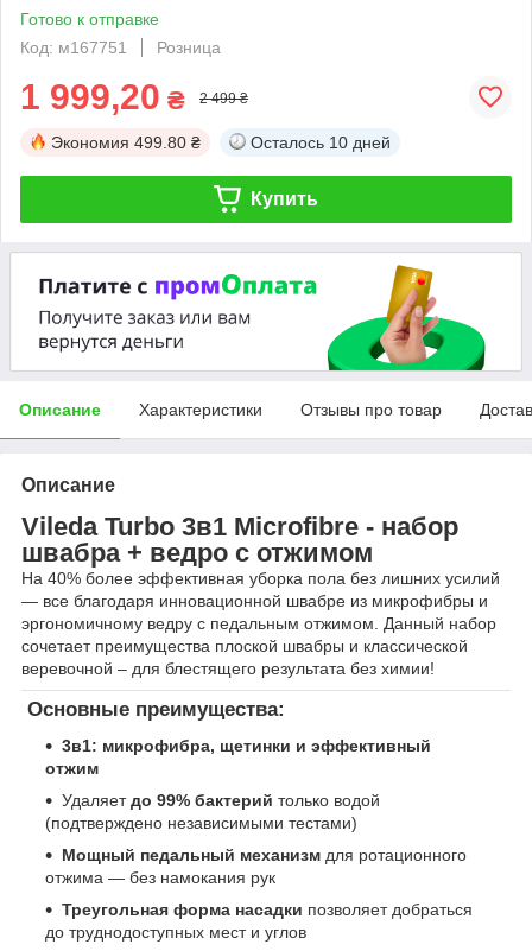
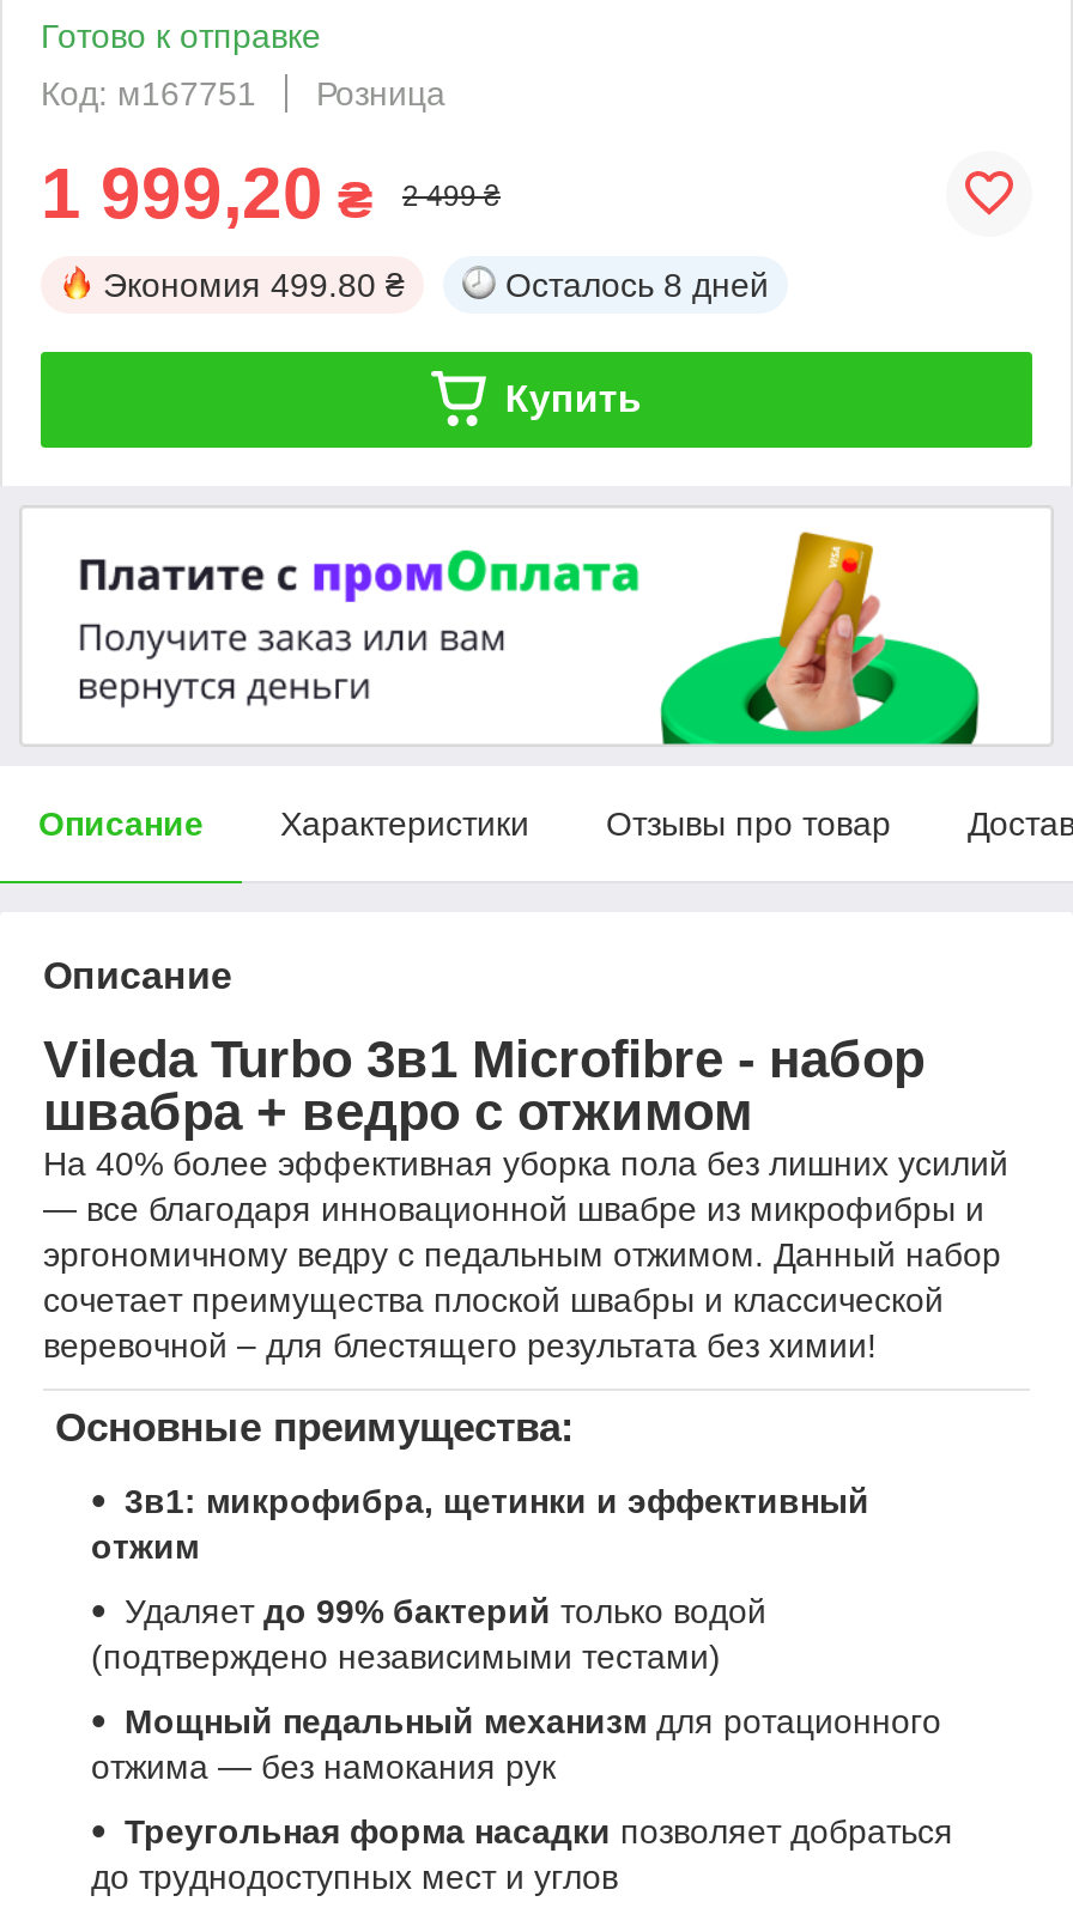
- Осталось 10 дней
+ Осталось 8 дней
